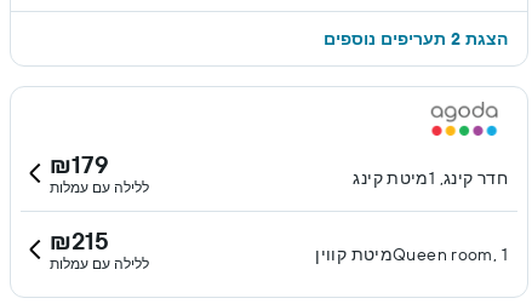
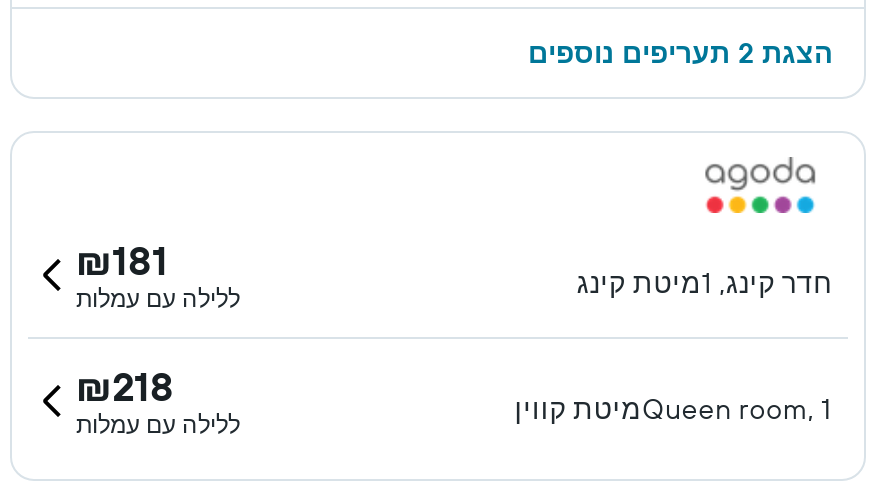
- ₪179
+ ₪181

- ₪215
+ ₪218
